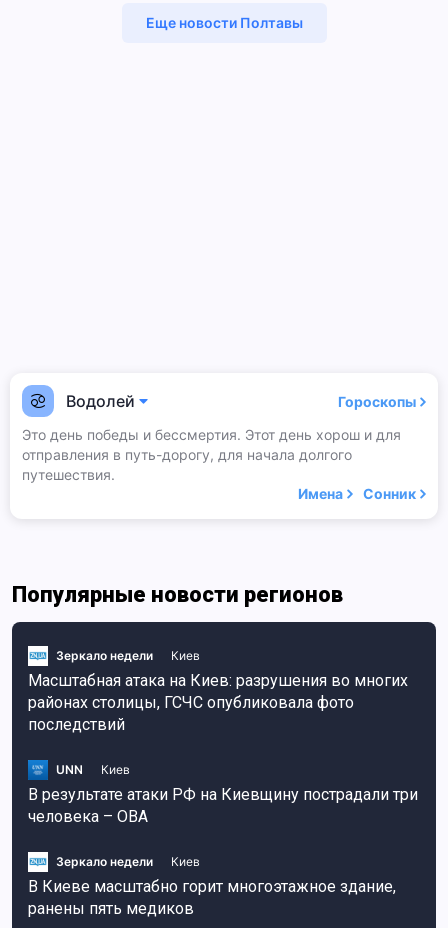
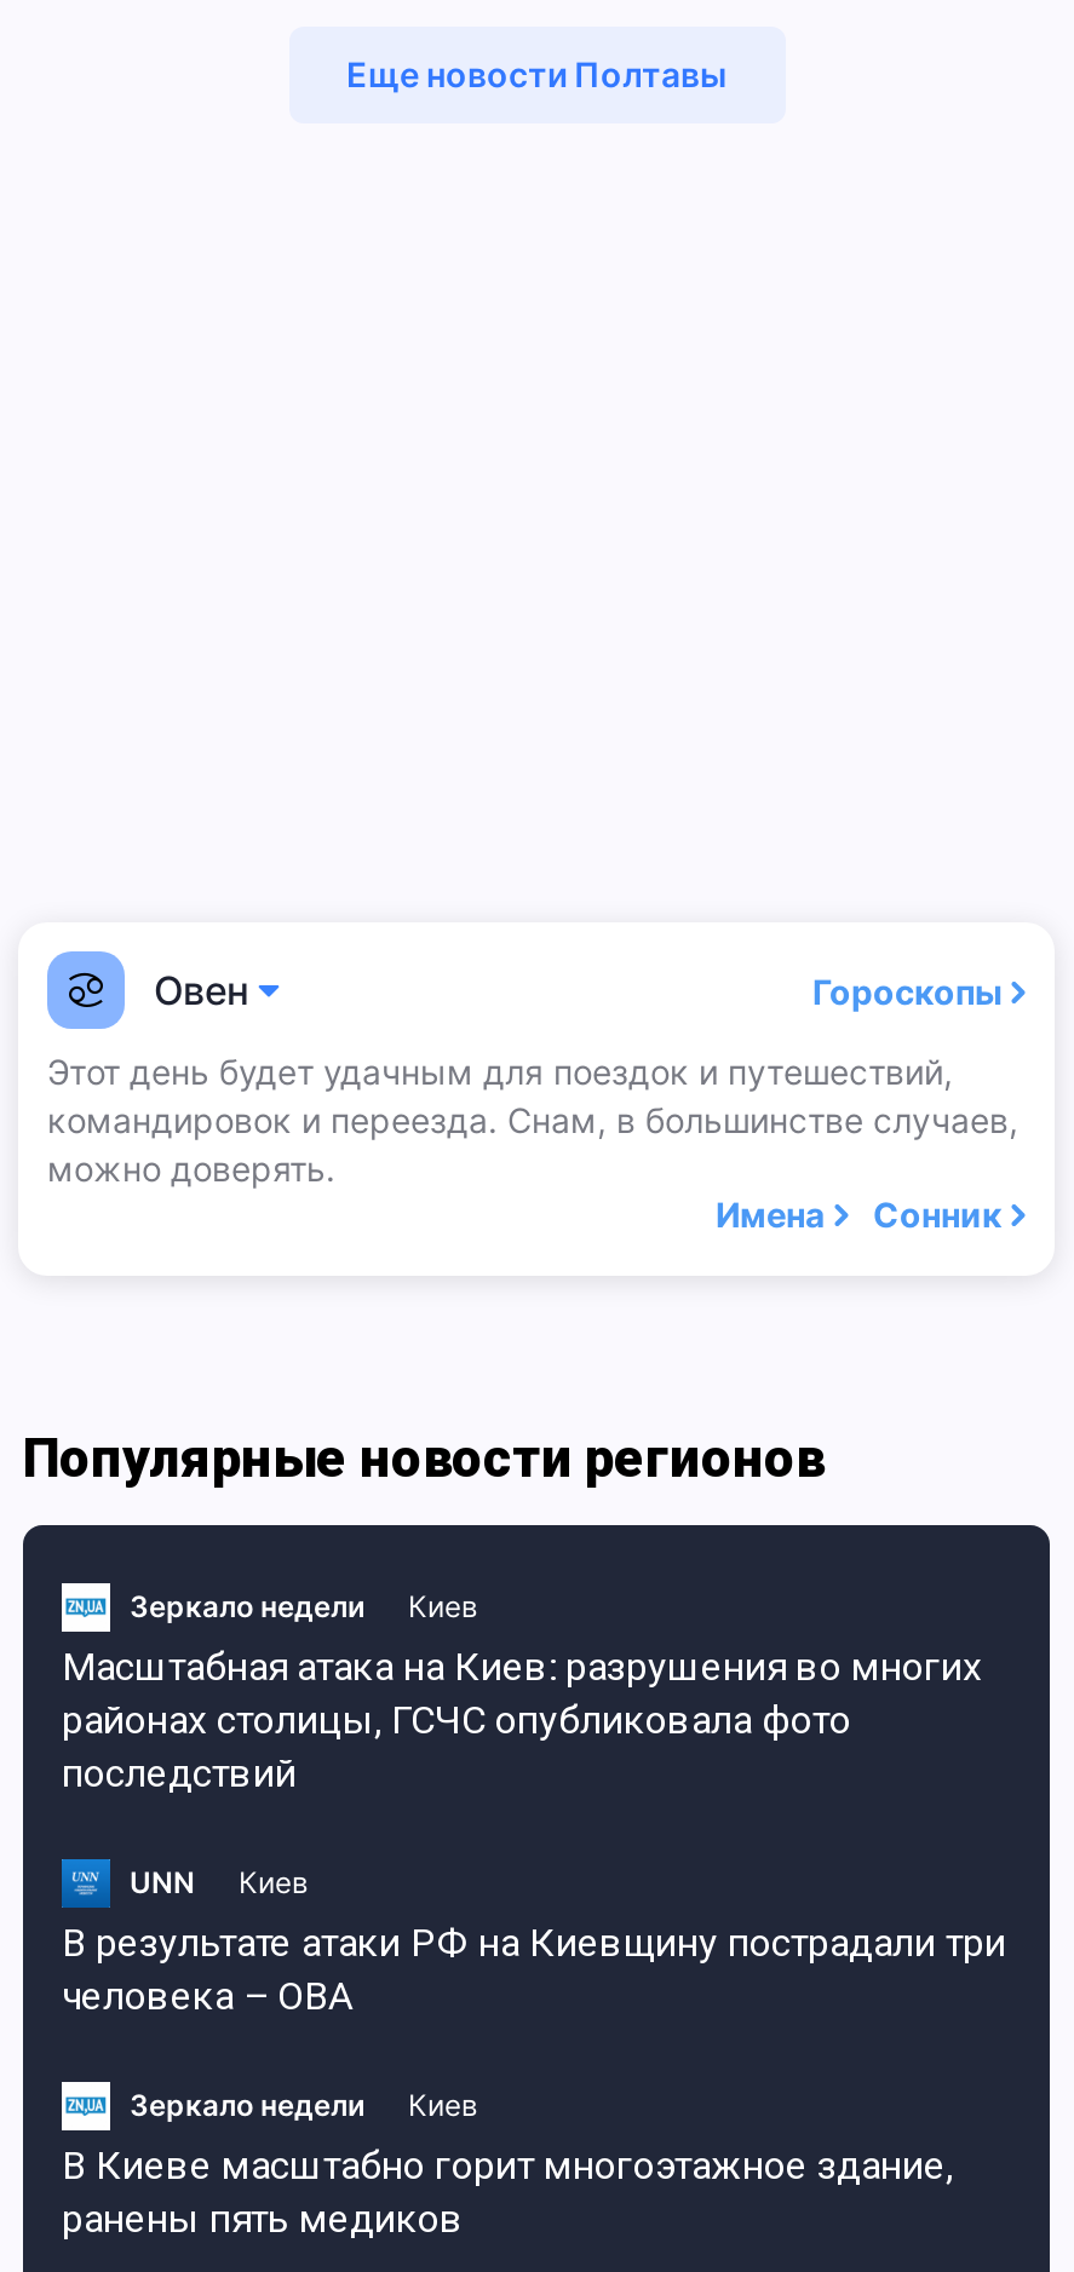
- Водолей
+ Овен

- Это день победы и бессмертия. Этот день хорош и для
- отправления в путь-дорогу, для начала долгого
- путешествия.
+ Этот день будет удачным для поездок и путешествий,
+ командировок и переезда. Снам, в большинстве случаев,
+ можно доверять.
